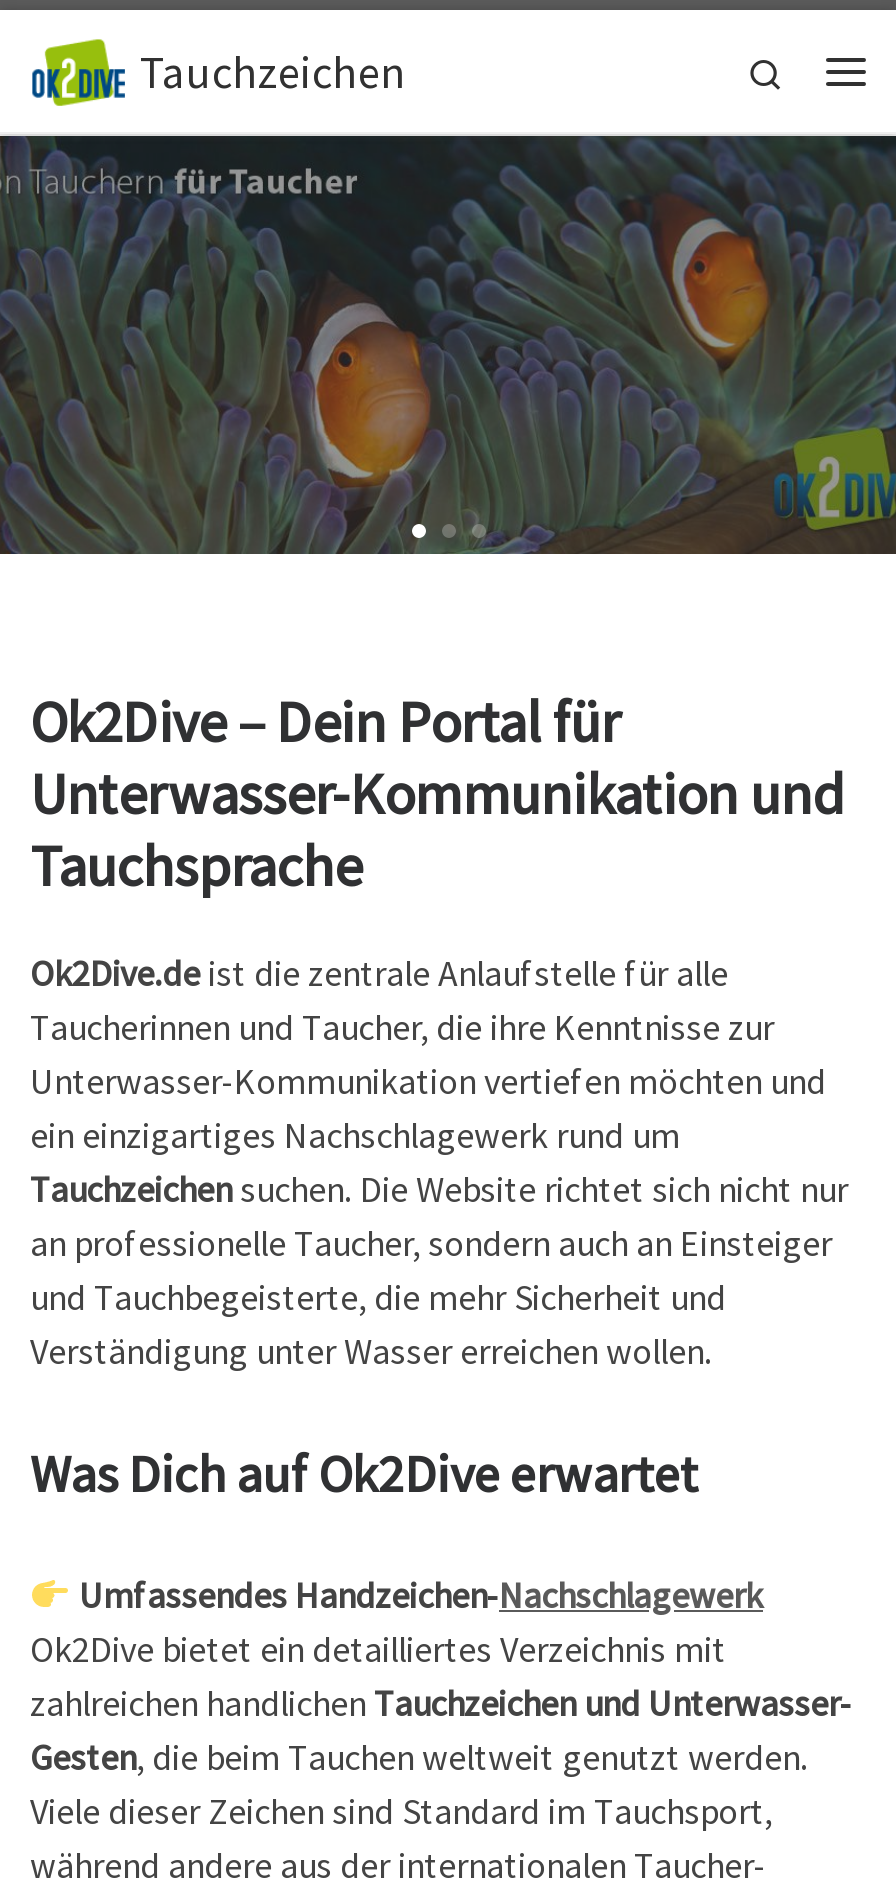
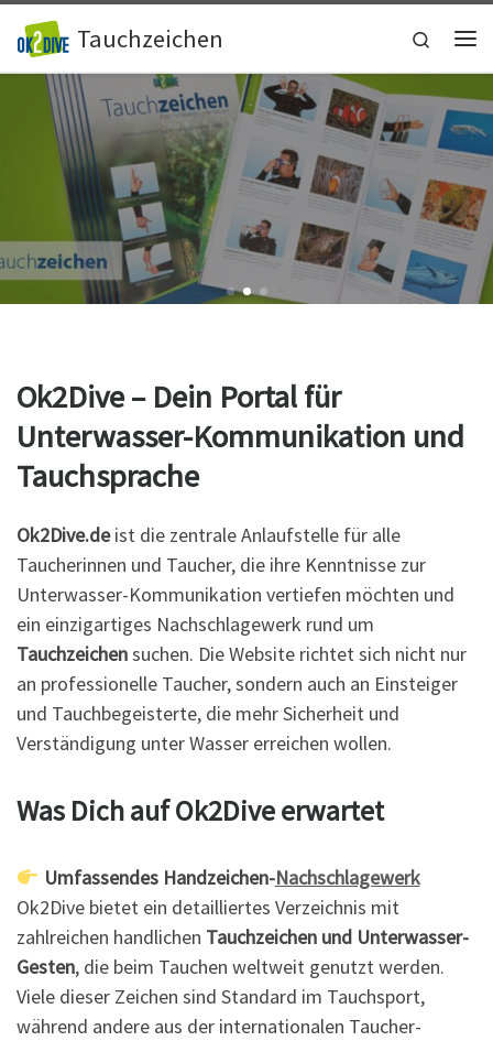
- [image]
+ [image]
